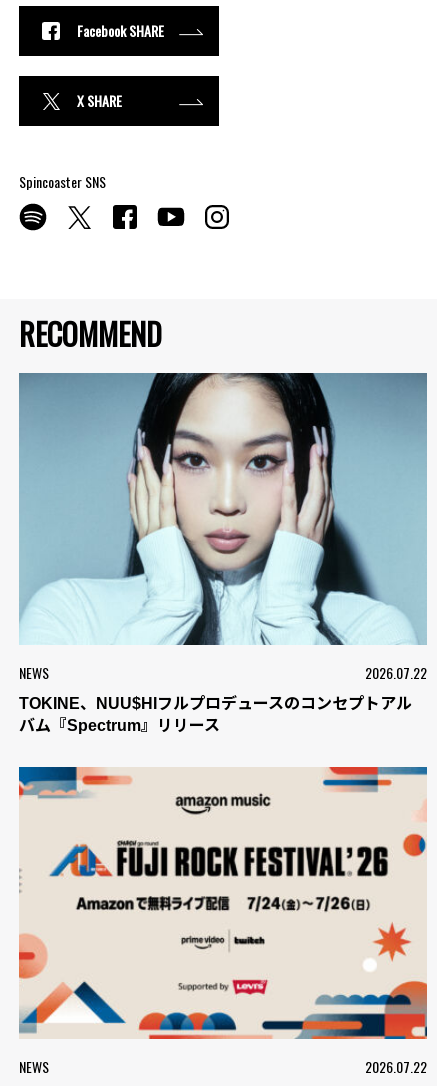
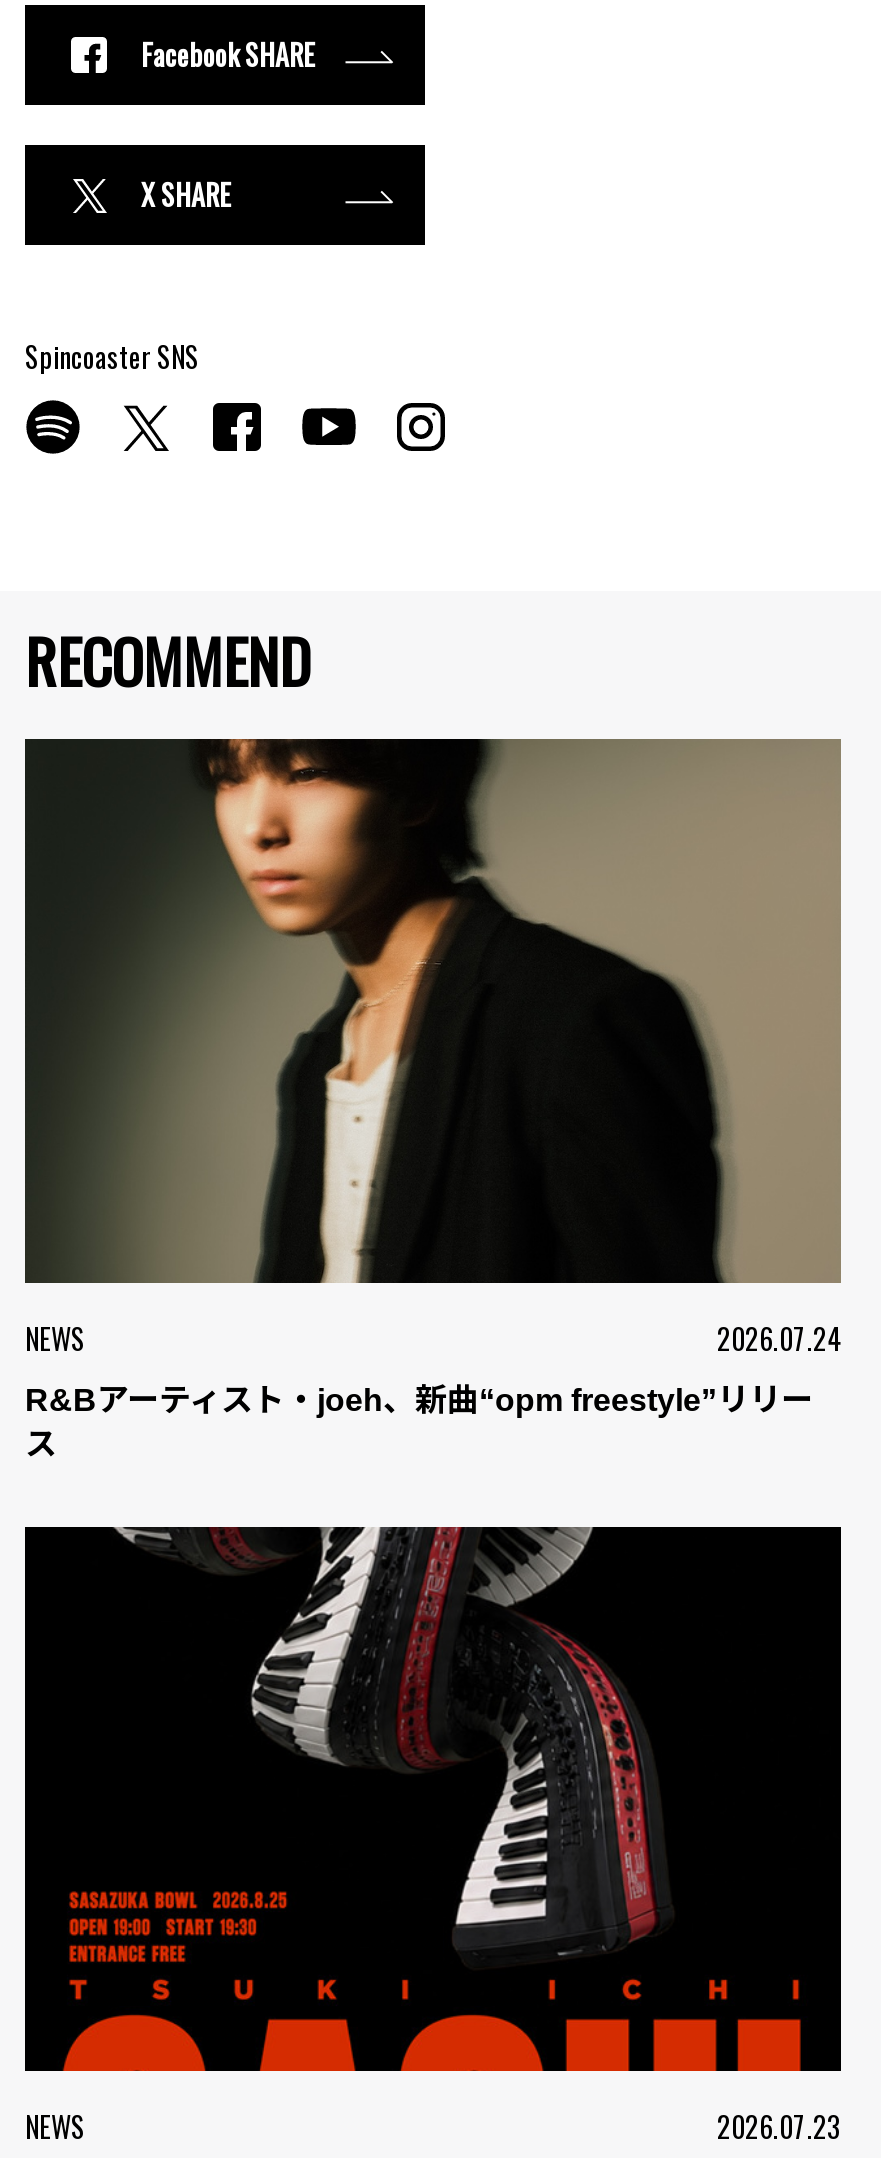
- [image]
- 2026.07.22
+ [image]
+ 2026.07.24

- TOKINE、NUU$HIフルプロデュースのコンセプトアル
- バム『Spectrum』リリース
+ R&Bアーティスト・joeh、新曲“opm freestyle”リリー
+ ス

- [image]
- 2026.07.22
+ [image]
+ 2026.07.23
